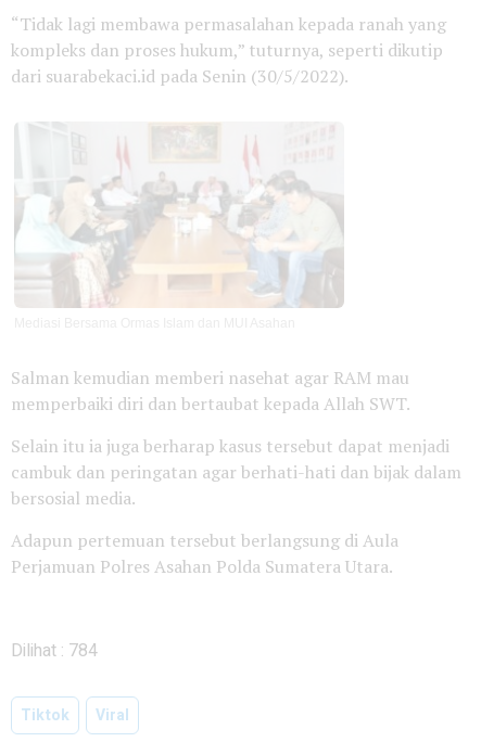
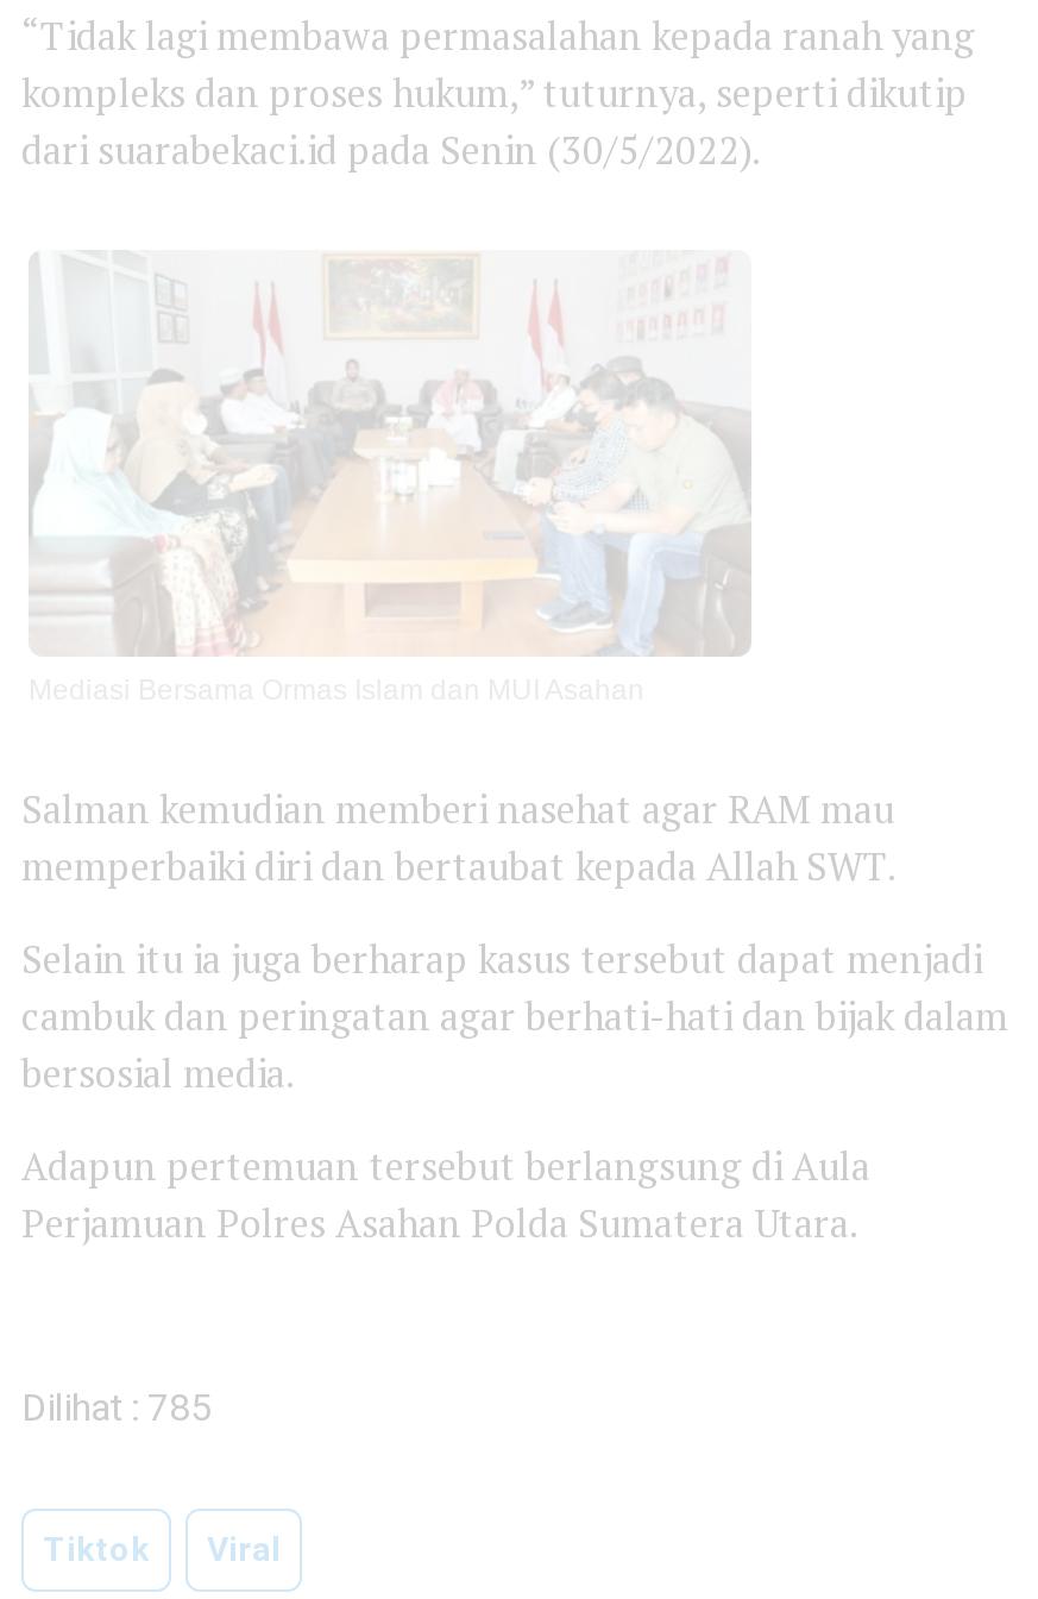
- Dilihat : 784
+ Dilihat : 785
